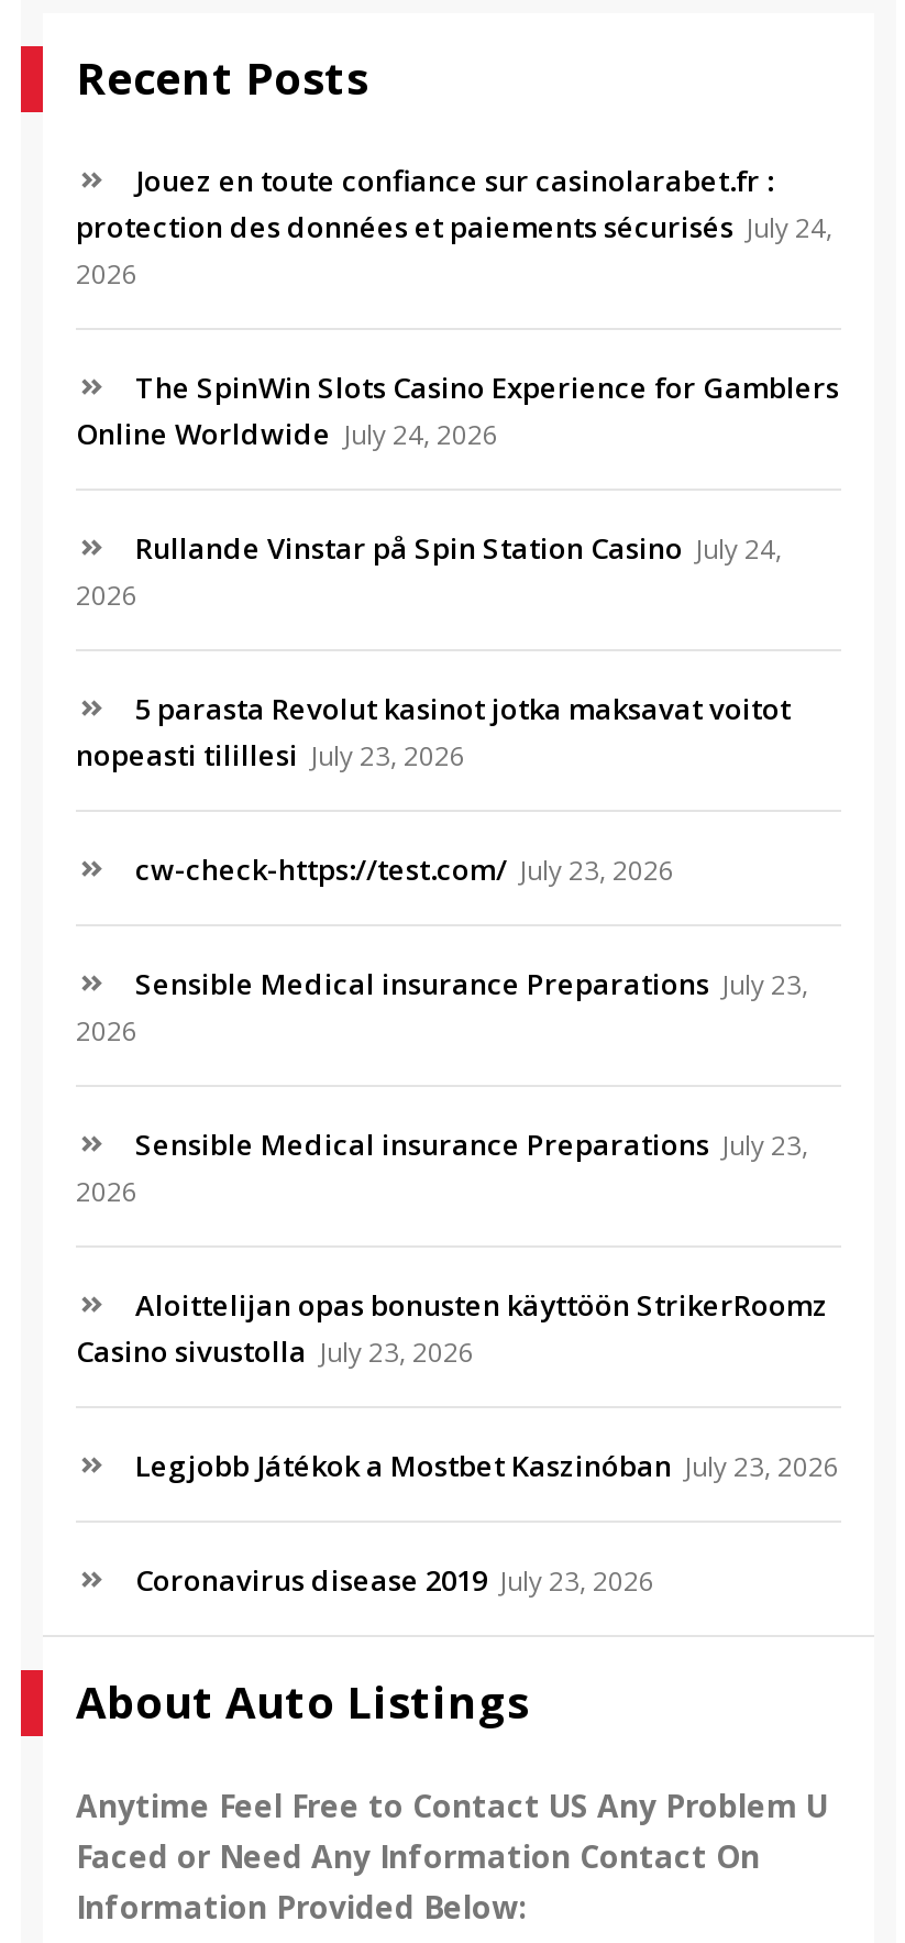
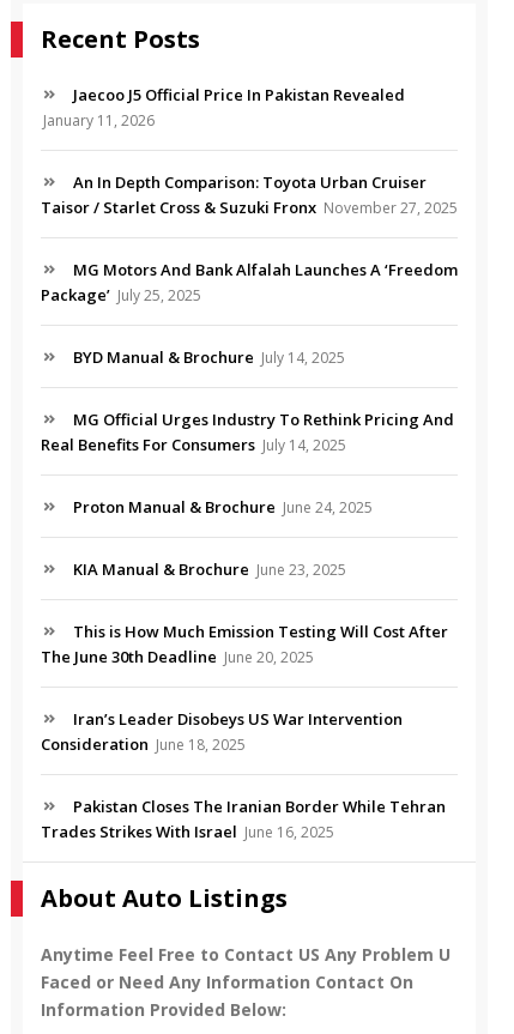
- Jouez en toute confiance sur casinolarabet.fr :
- protection des données et paiements sécurisés July 24,
- 2026
+ Jaecoo J5 Official Price In Pakistan Revealed
+ January 11, 2026

- The SpinWin Slots Casino Experience for Gamblers
- Online Worldwide July 24, 2026
+ An In Depth Comparison: Toyota Urban Cruiser
+ Taisor / Starlet Cross & Suzuki Fronx November 27, 2025

- Rullande Vinstar på Spin Station Casino July 24,
- 2026
+ MG Motors And Bank Alfalah Launches A ‘Freedom
+ Package’ July 25, 2025

- 5 parasta Revolut kasinot jotka maksavat voitot
- nopeasti tilillesi July 23, 2026
+ BYD Manual & Brochure July 14, 2025

- cw-check-https://test.com/ July 23, 2026
+ MG Official Urges Industry To Rethink Pricing And
+ Real Benefits For Consumers July 14, 2025

- Sensible Medical insurance Preparations July 23,
- 2026
+ Proton Manual & Brochure June 24, 2025

- Sensible Medical insurance Preparations July 23,
- 2026
+ KIA Manual & Brochure June 23, 2025

- Aloittelijan opas bonusten käyttöön StrikerRoomz
- Casino sivustolla July 23, 2026
+ This is How Much Emission Testing Will Cost After
+ The June 30th Deadline June 20, 2025

- Legjobb Játékok a Mostbet Kaszinóban July 23, 2026
+ Iran’s Leader Disobeys US War Intervention
+ Consideration June 18, 2025

- Coronavirus disease 2019 July 23, 2026
+ Pakistan Closes The Iranian Border While Tehran
+ Trades Strikes With Israel June 16, 2025
